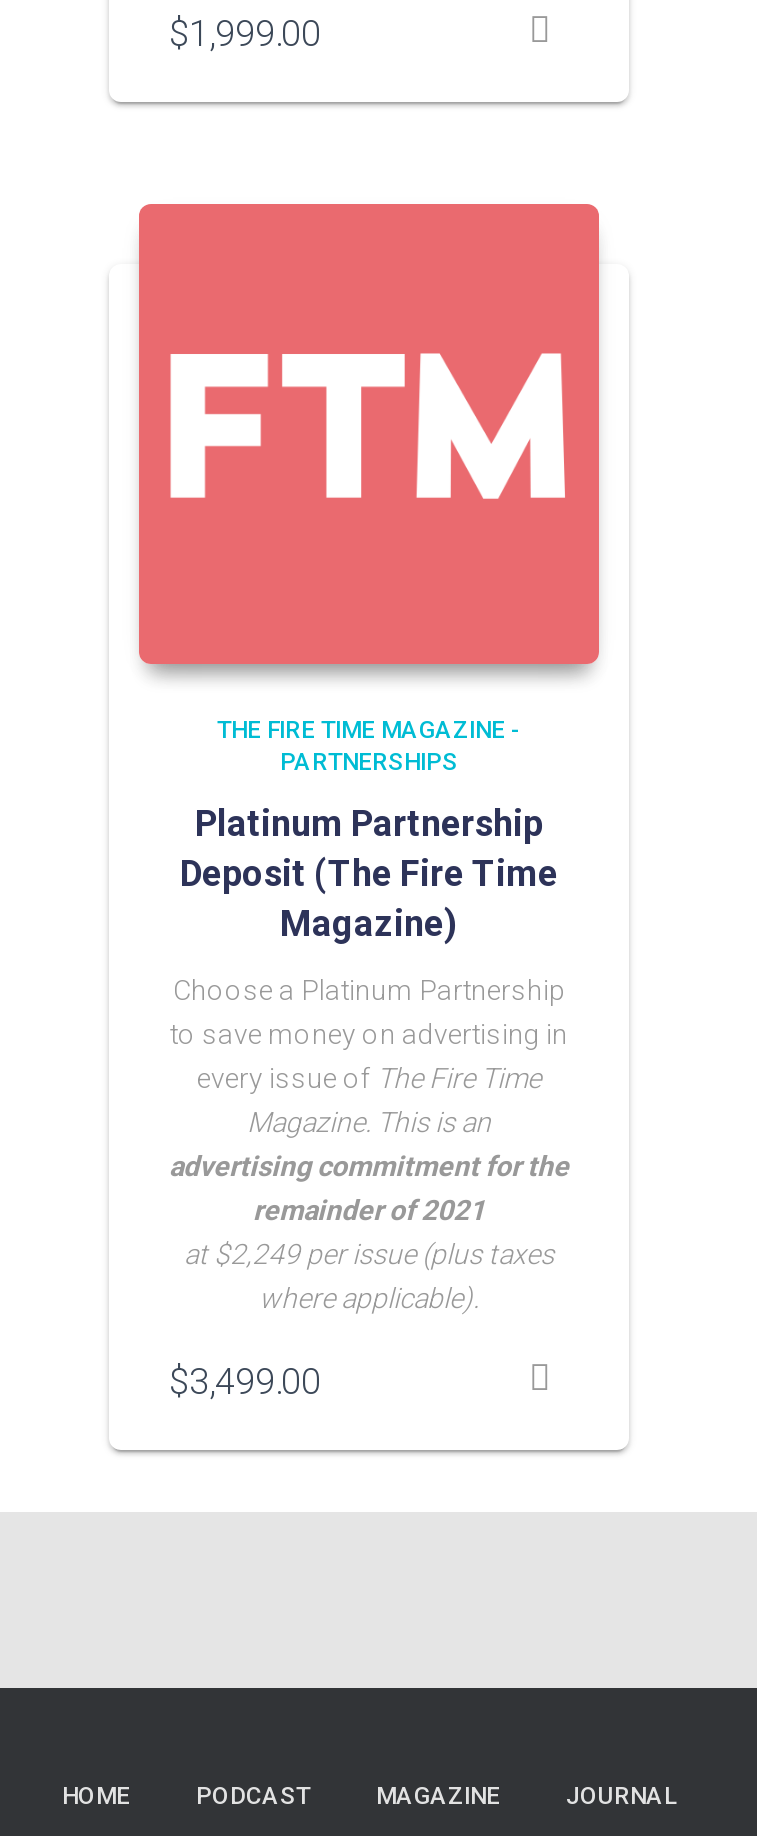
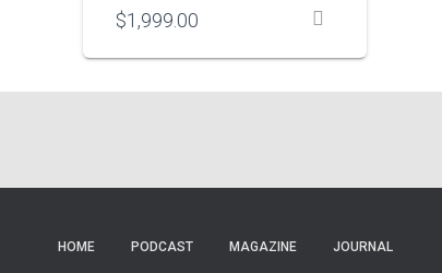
- [image]
- THE FIRE TIME MAGAZINE -
- PARTNERSHIPS
- Platinum Partnership
- Deposit (The Fire Time
- Magazine)
- Choose a Platinum Partnership
- to save money on advertising in
- every issue of The Fire Time
- Magazine. This is an
- advertising commitment for the
- remainder of 2021
- at $2,249 per issue (plus taxes
- where applicable).
- $3,499.00
